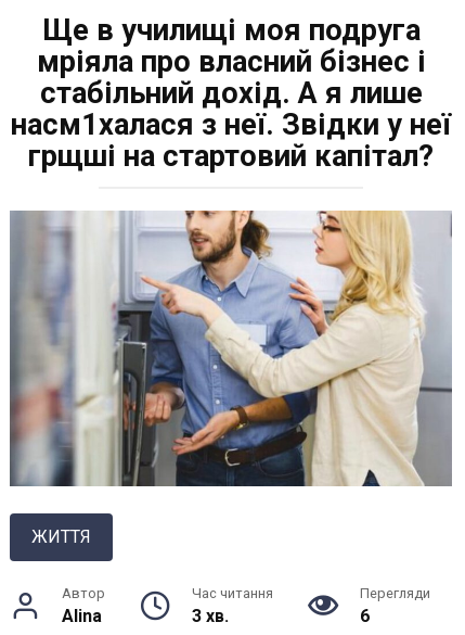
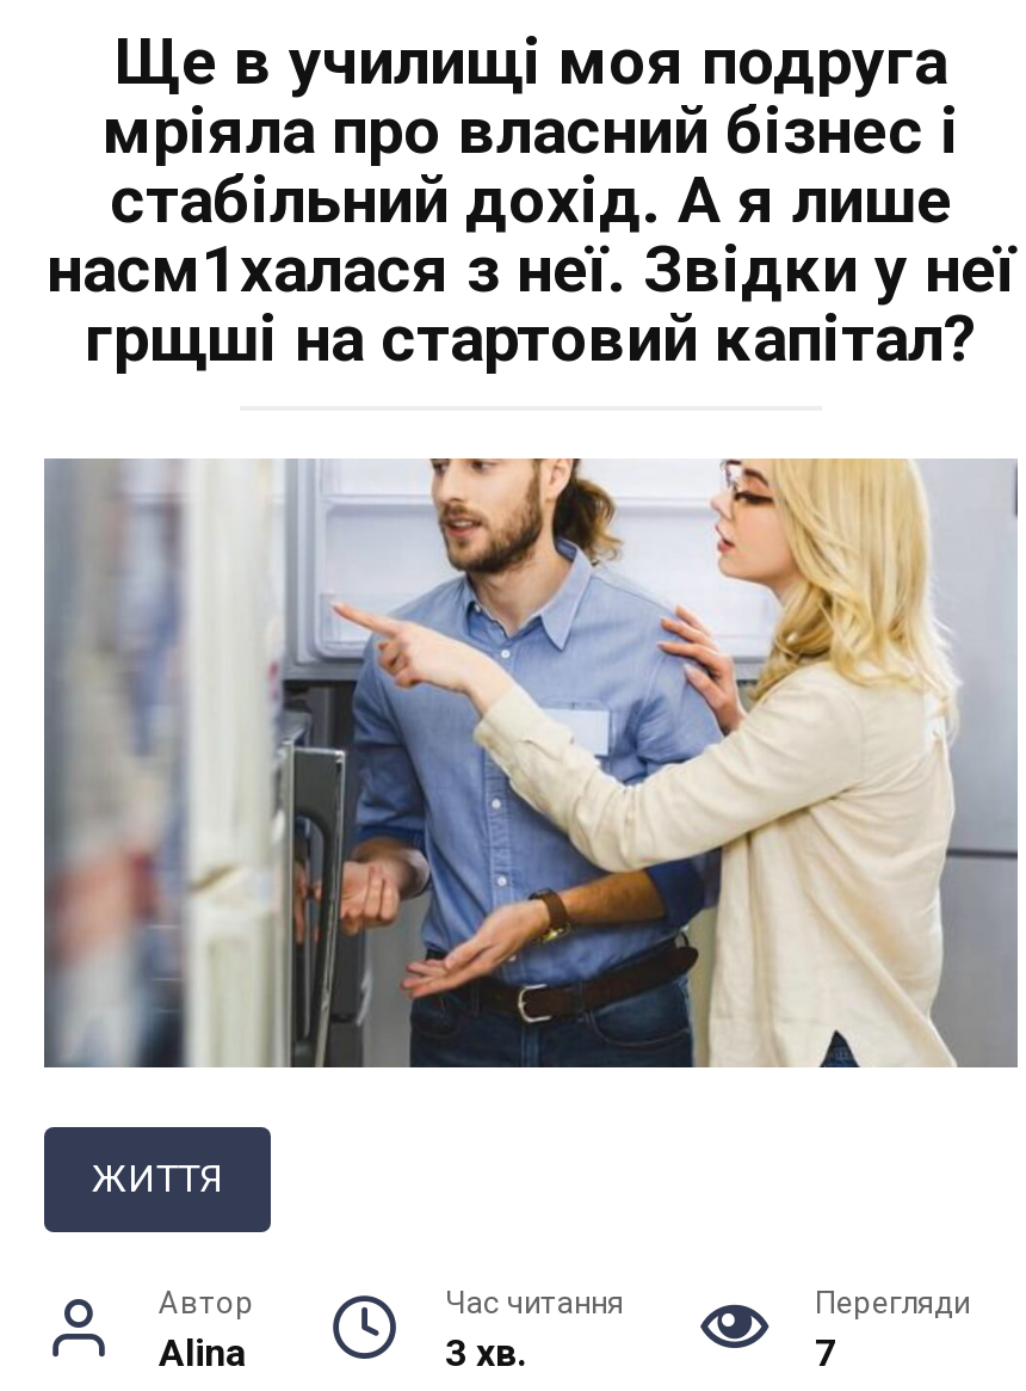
- 6
+ 7
